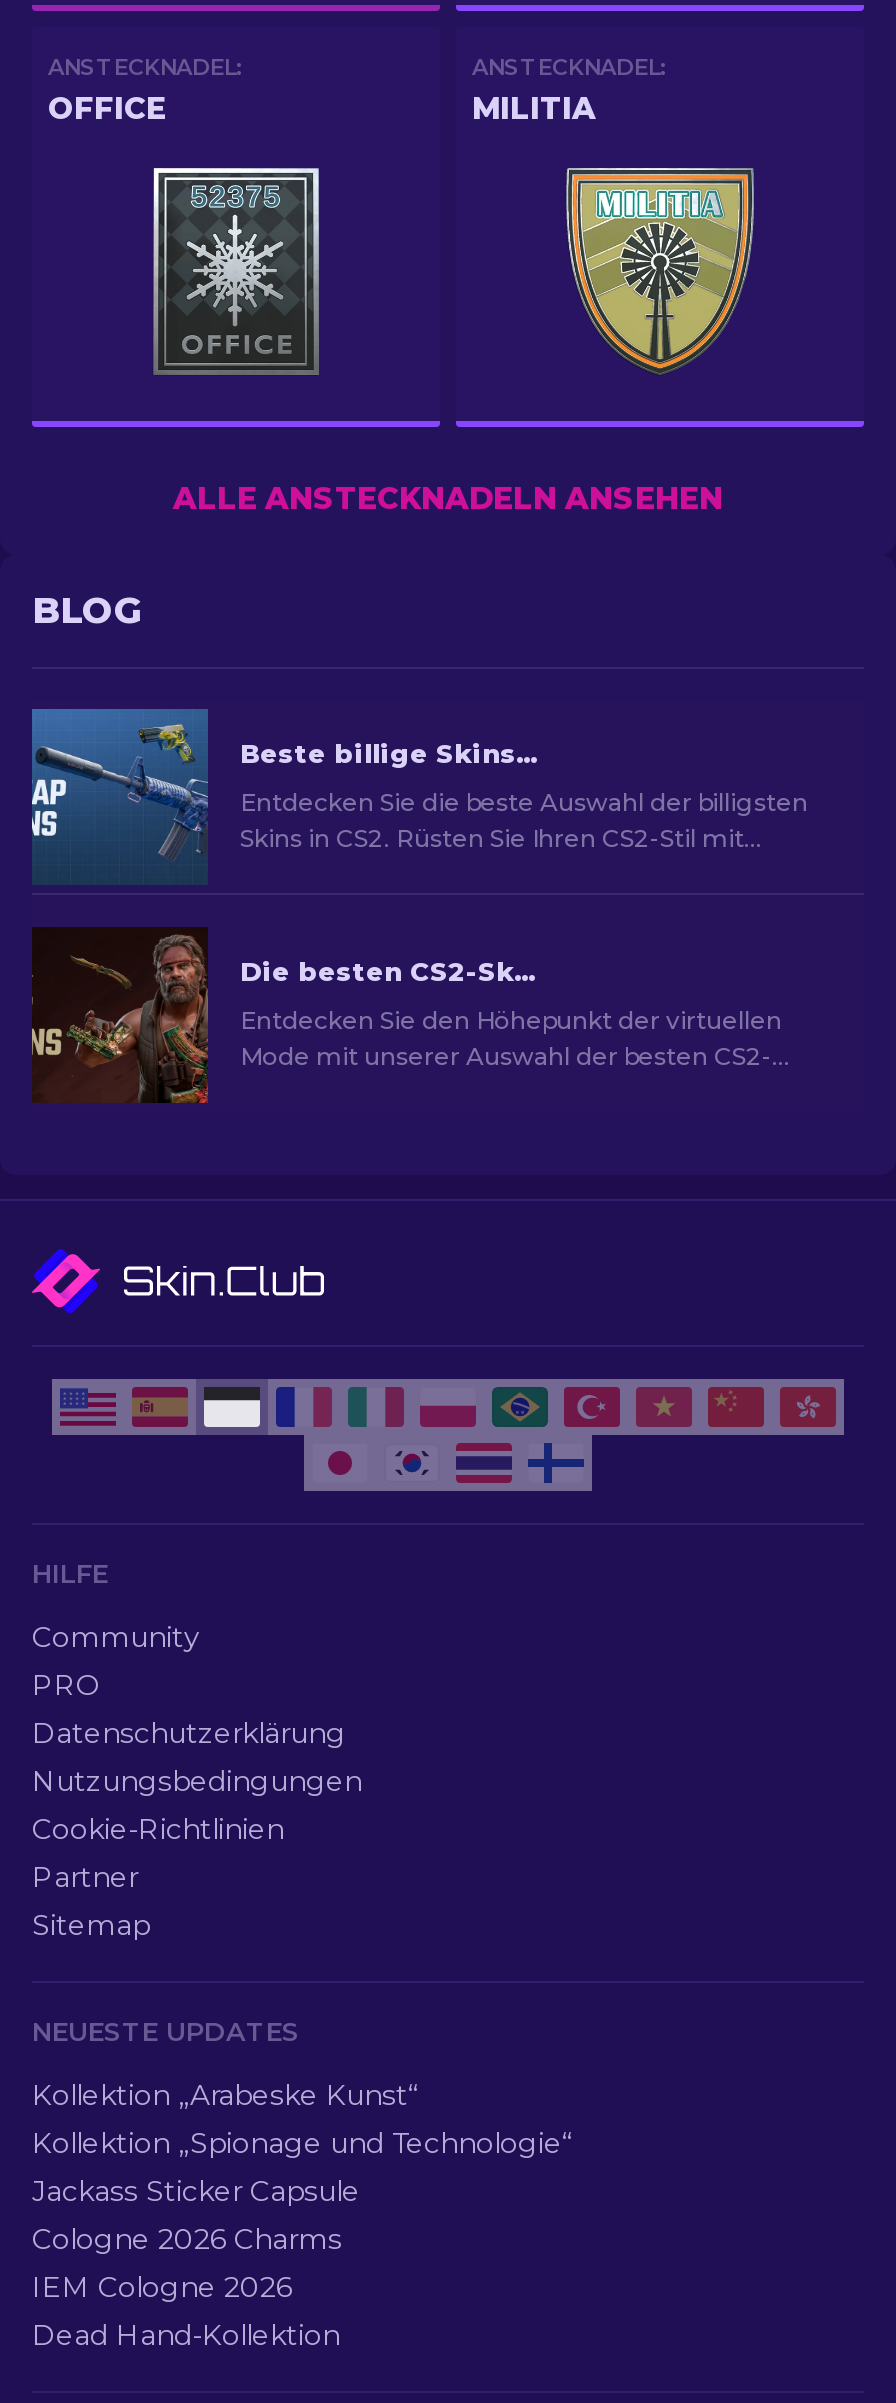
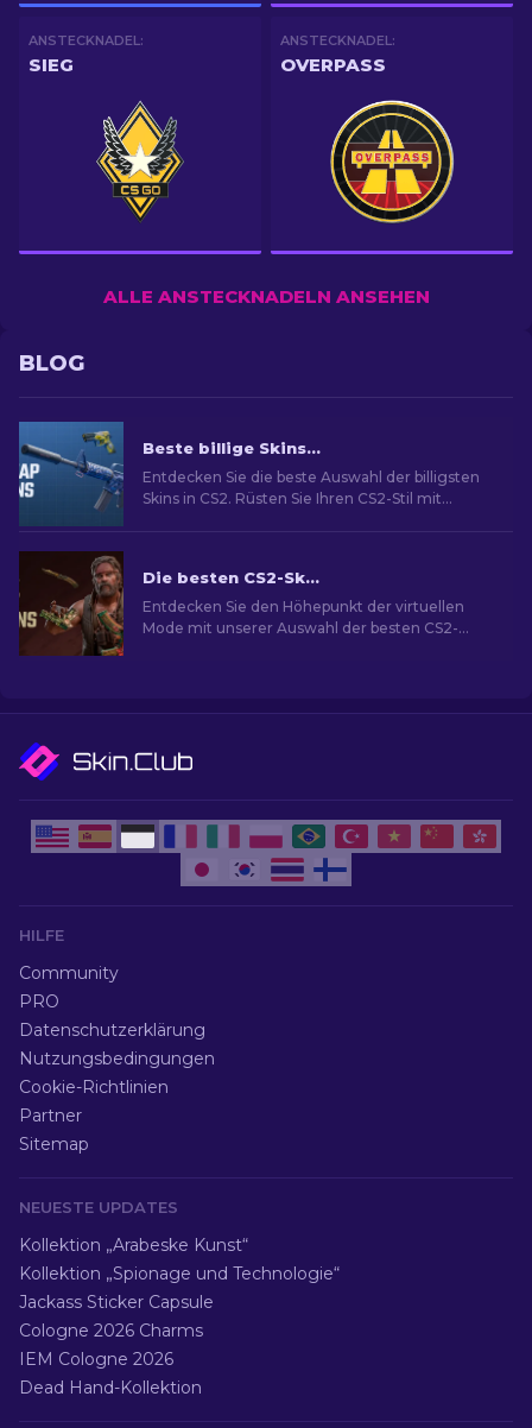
- OFFICE
+ SIEG

- MILITIA
+ OVERPASS

- [image]
+ [image]

- [image]
+ [image]
